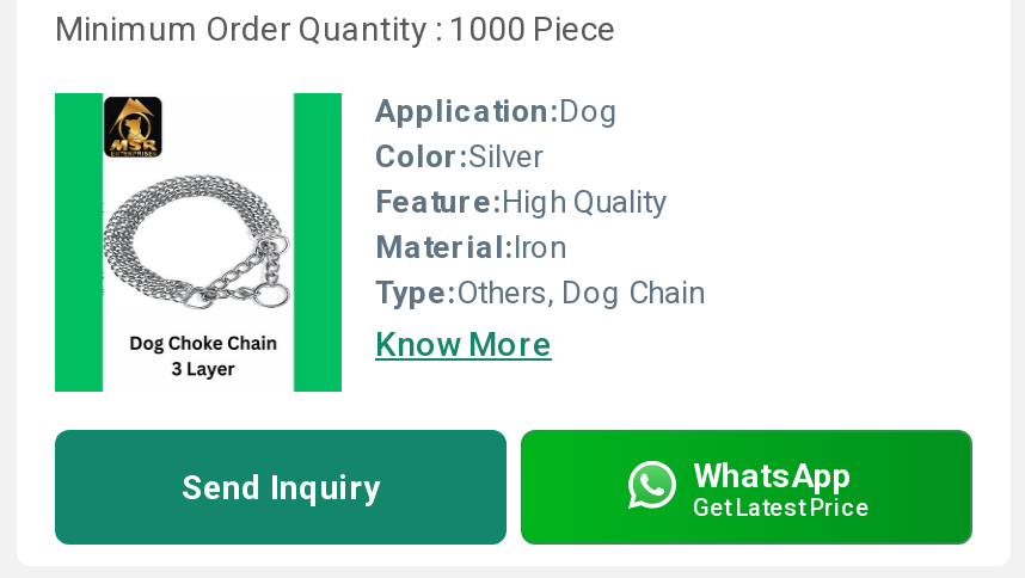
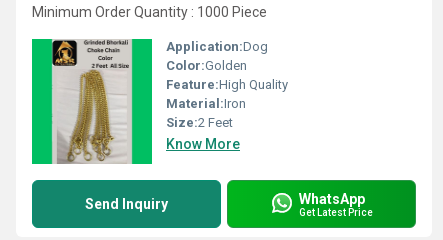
- [image]
- Color:Silver
+ [image]
+ Color:Golden

- Type:Others, Dog Chain
+ Size:2 Feet
